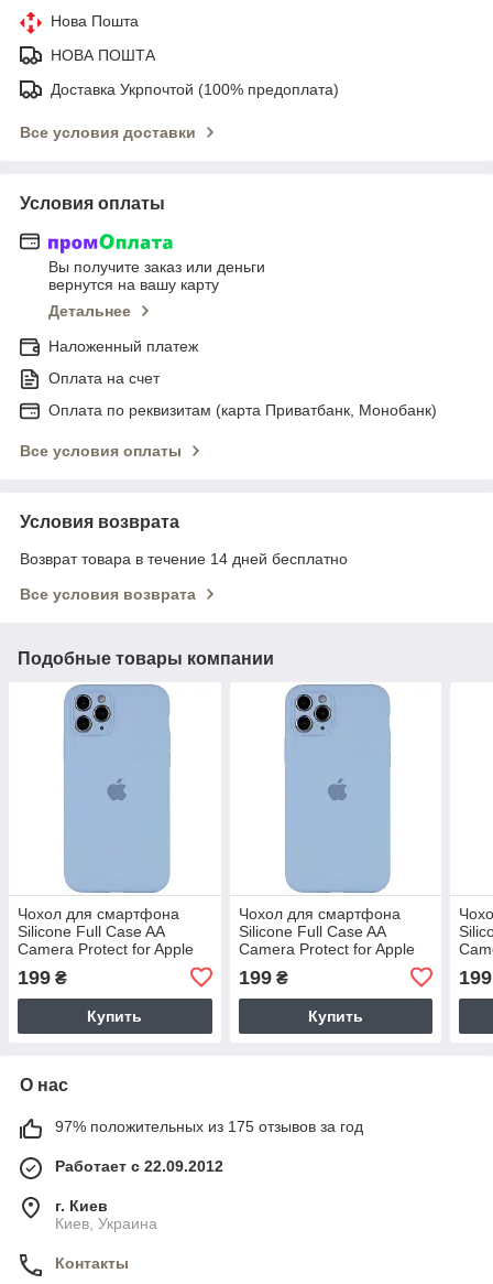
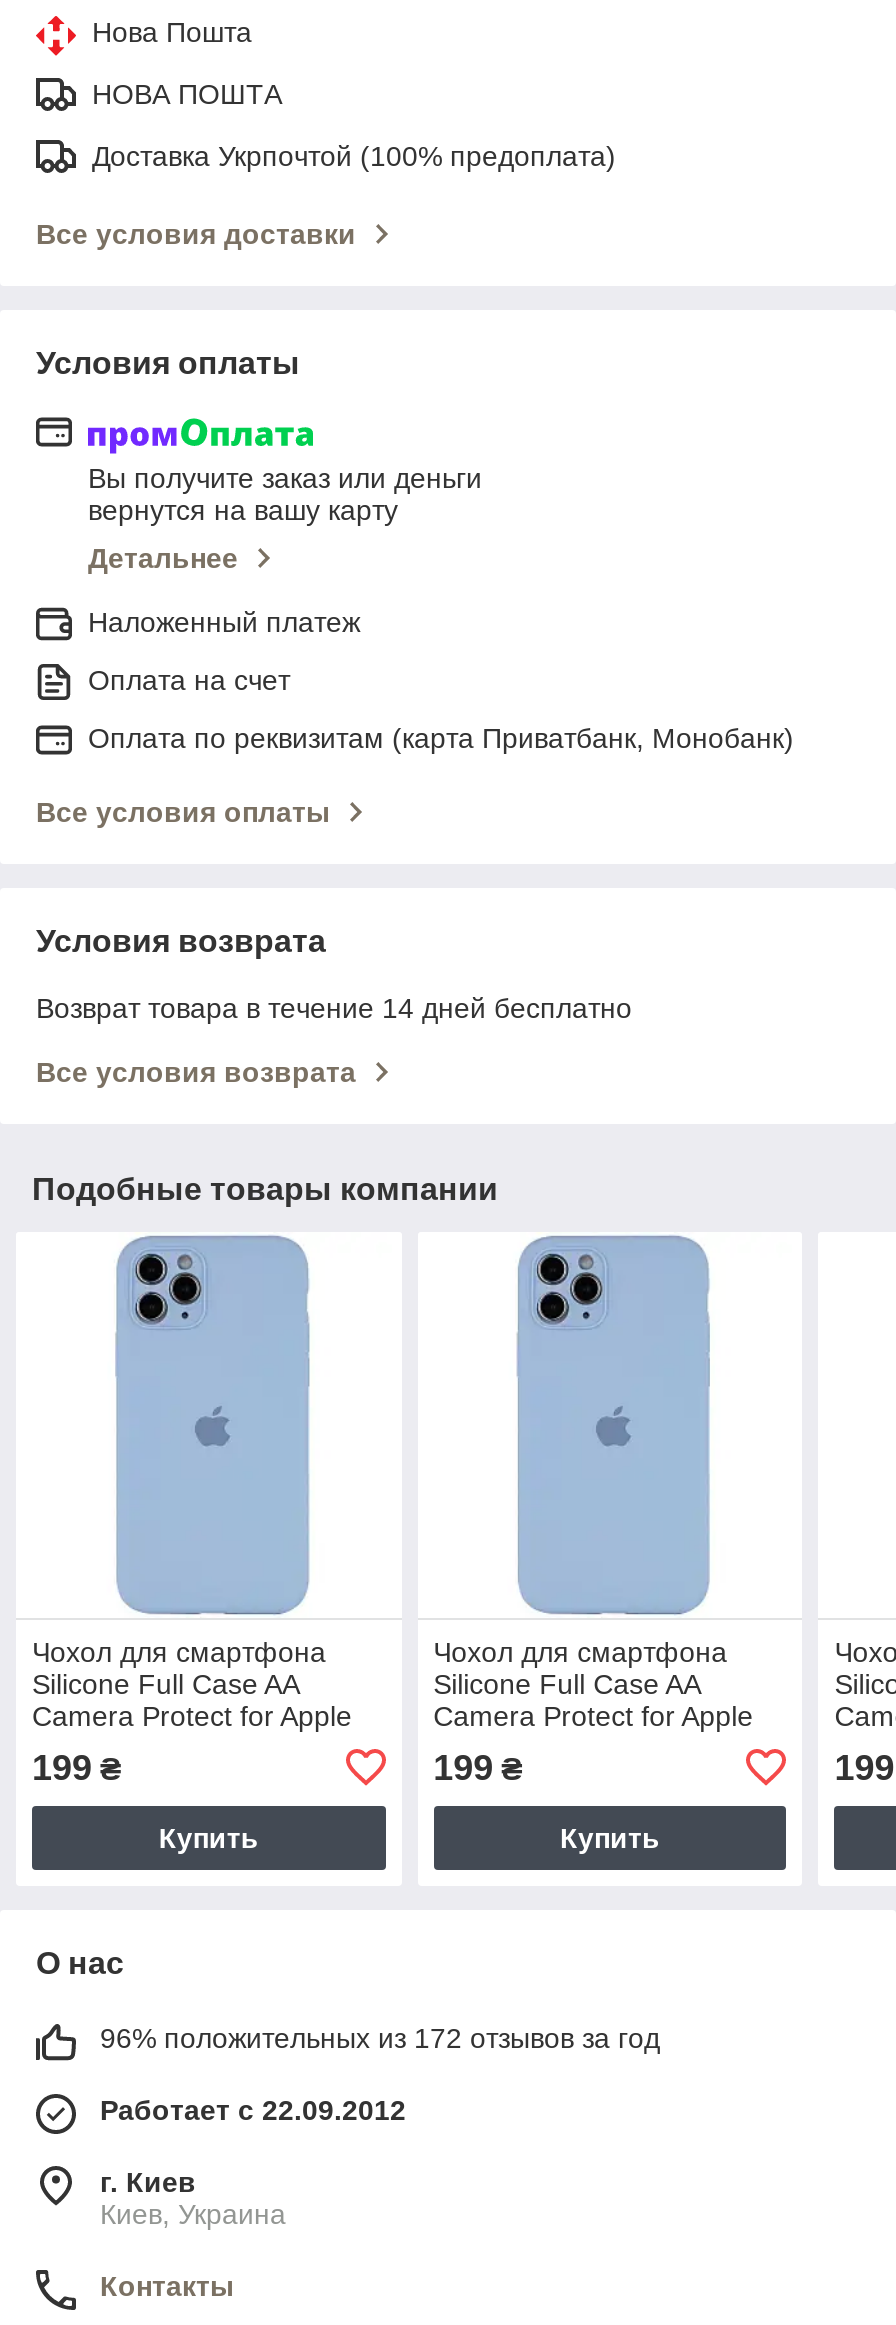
- 97% положительных из 175 отзывов за год
+ 96% положительных из 172 отзывов за год
